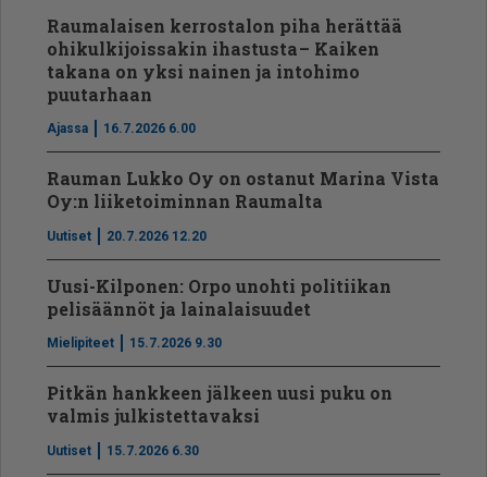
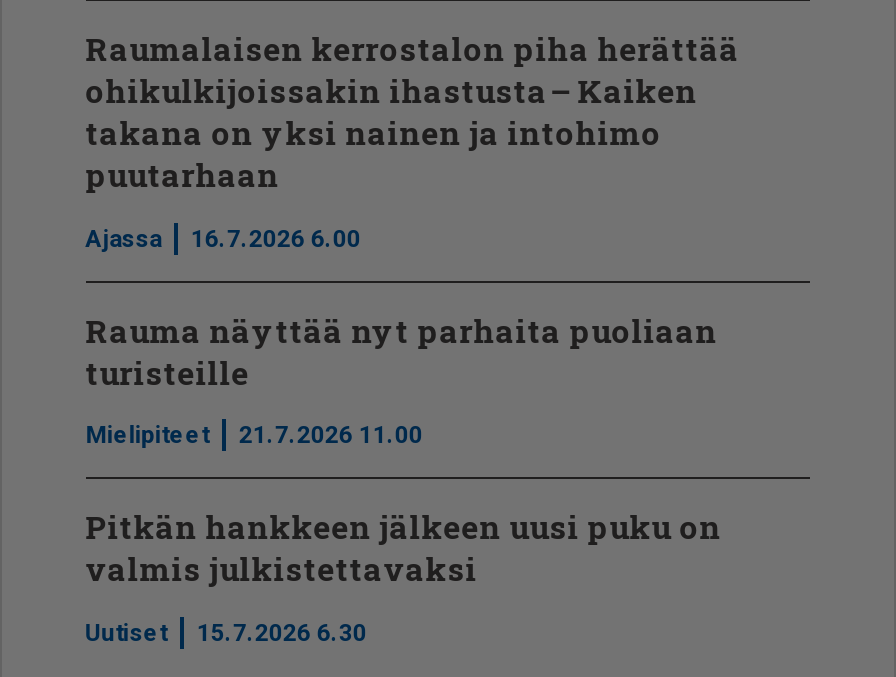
- Rauman Lukko Oy on ostanut Marina Vista
- Oy:n liiketoiminnan Raumalta
- Uutiset
- 20.7.2026 12.20
- Uusi-Kilponen: Orpo unohti politiikan
- pelisäännöt ja lainalaisuudet
+ Rauma näyttää nyt parhaita puoliaan
+ turisteille

- Mielipiteet 15.7.2026 9.30
+ Mielipiteet 21.7.2026 11.00
